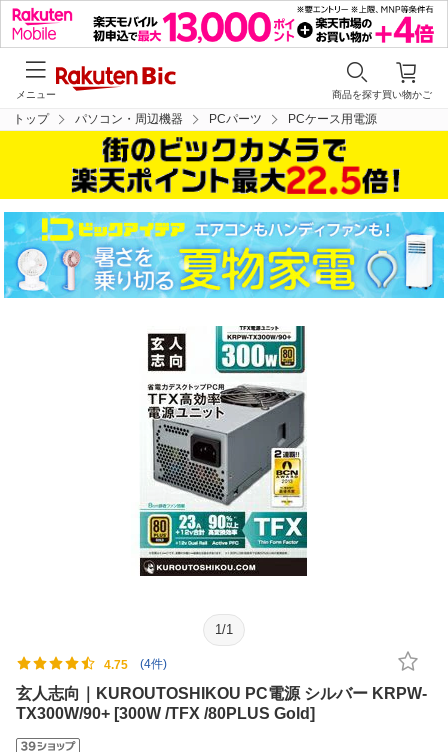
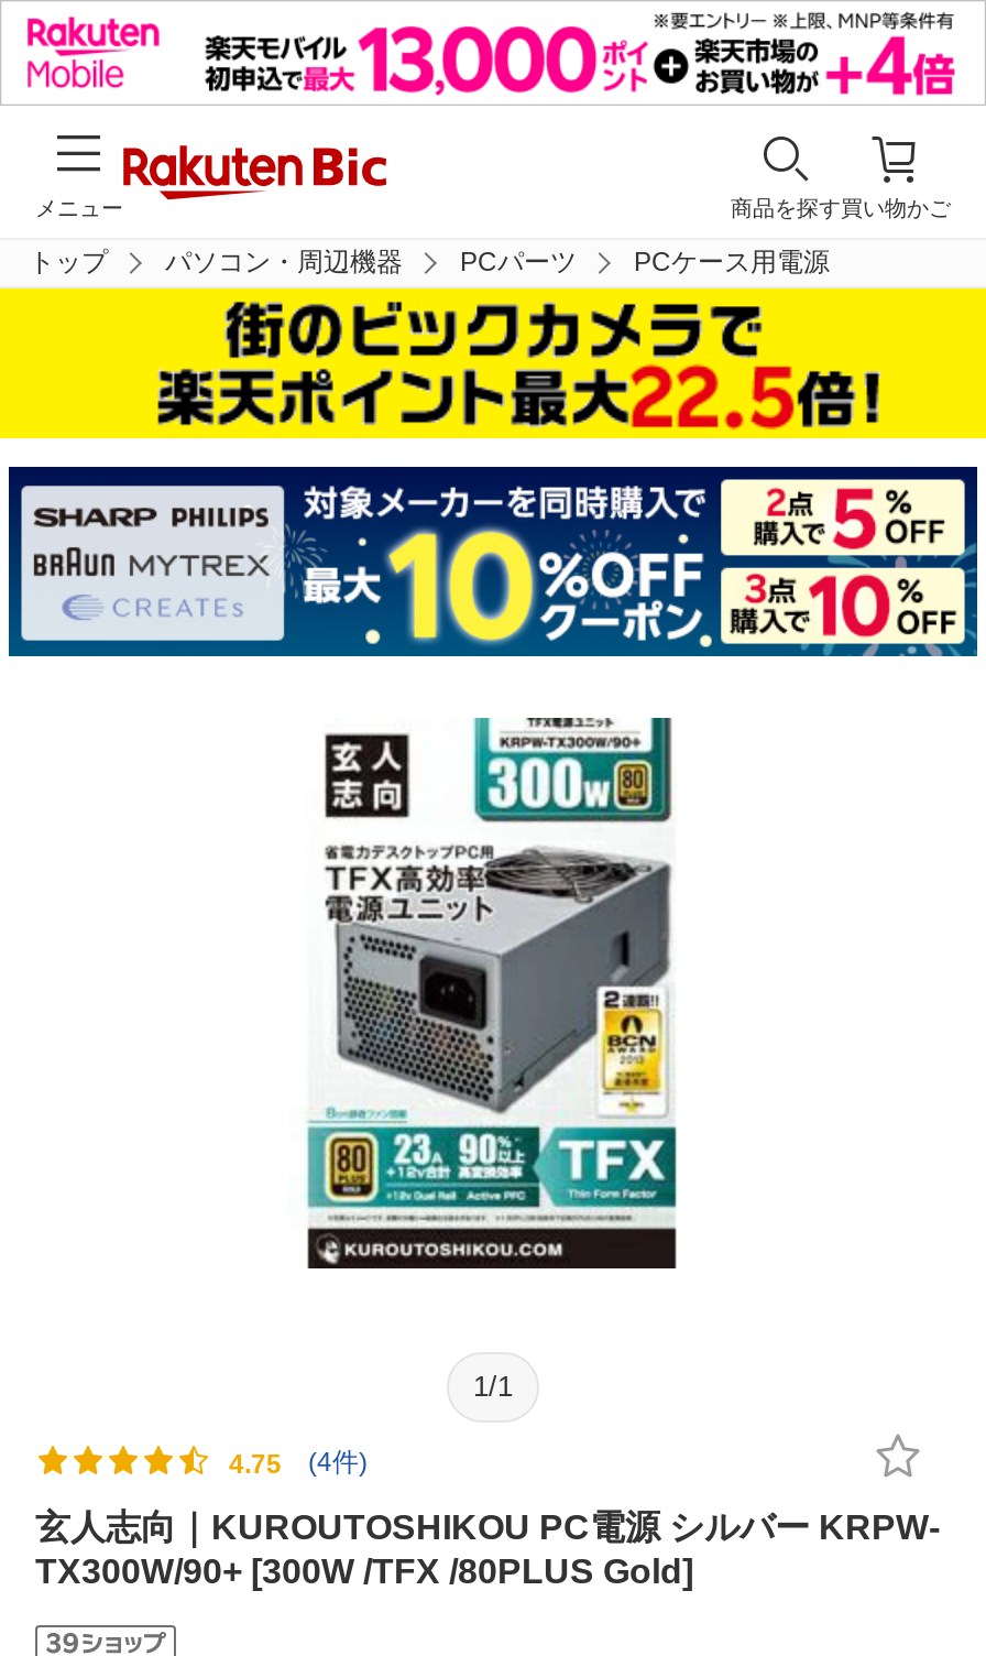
- [image]
+ [image]
